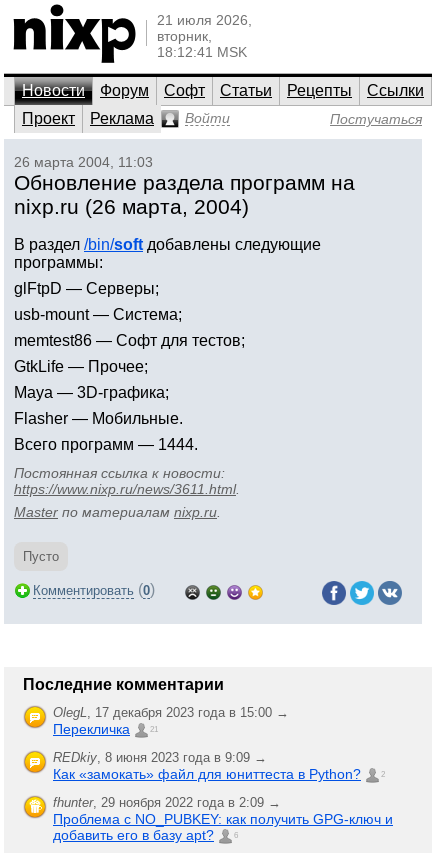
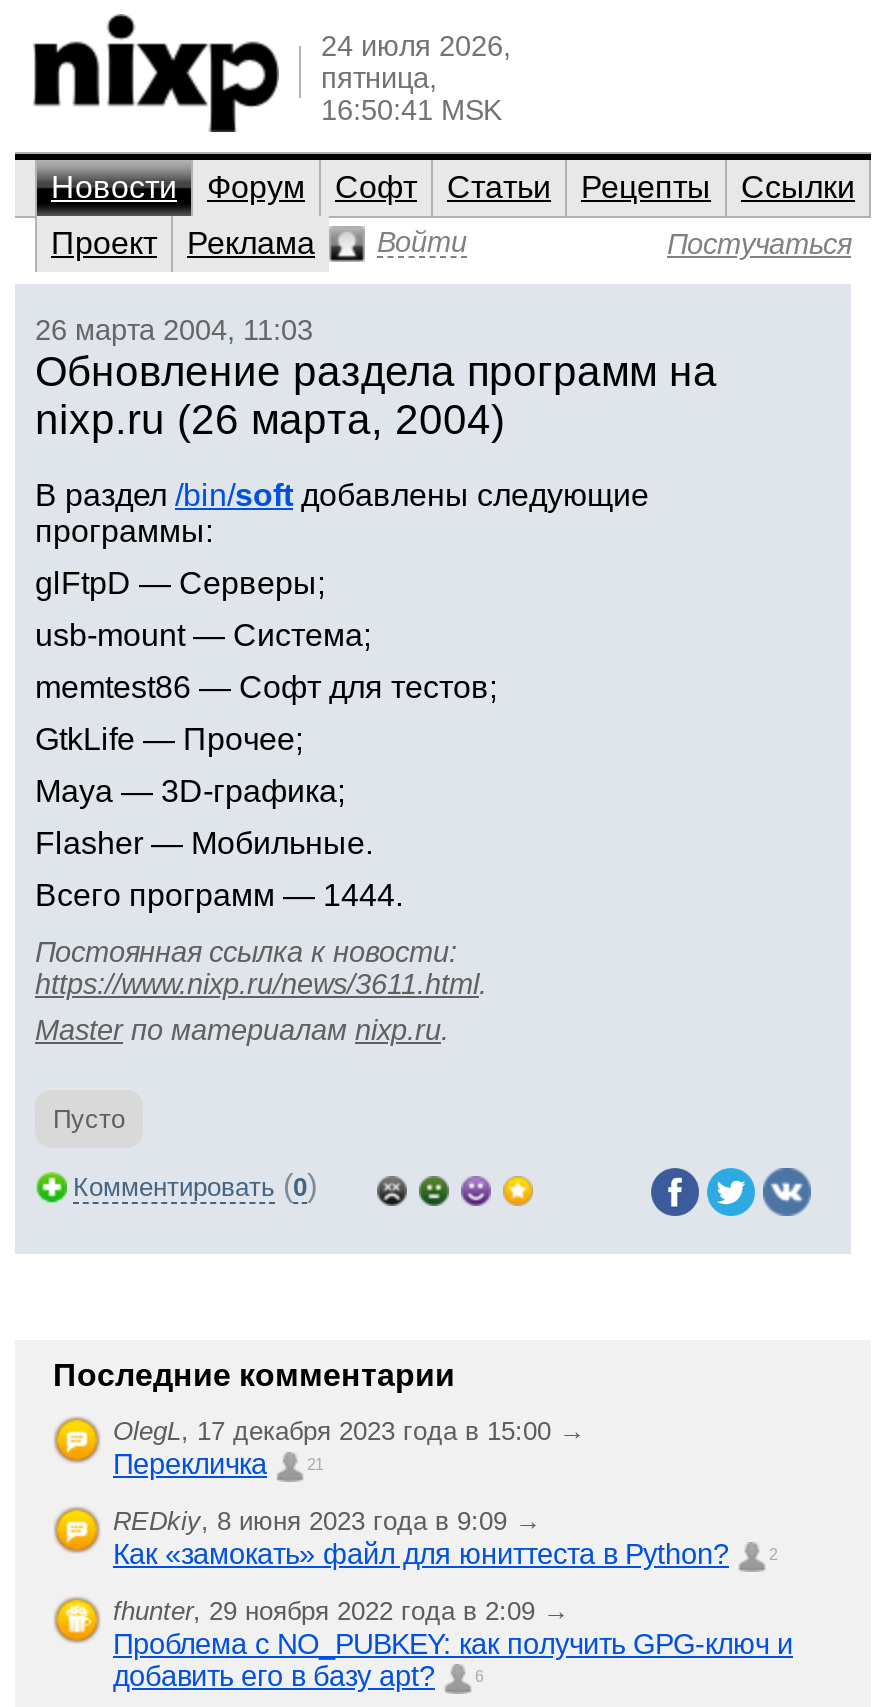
- 21 июля 2026,
- вторник,
- 18:12:41 MSK
+ 24 июля 2026,
+ пятница,
+ 16:50:41 MSK
